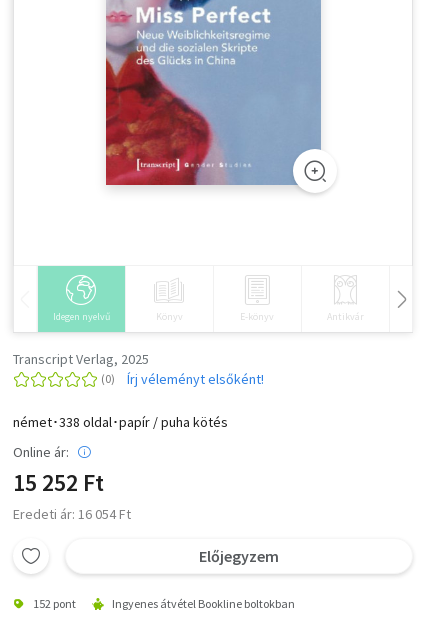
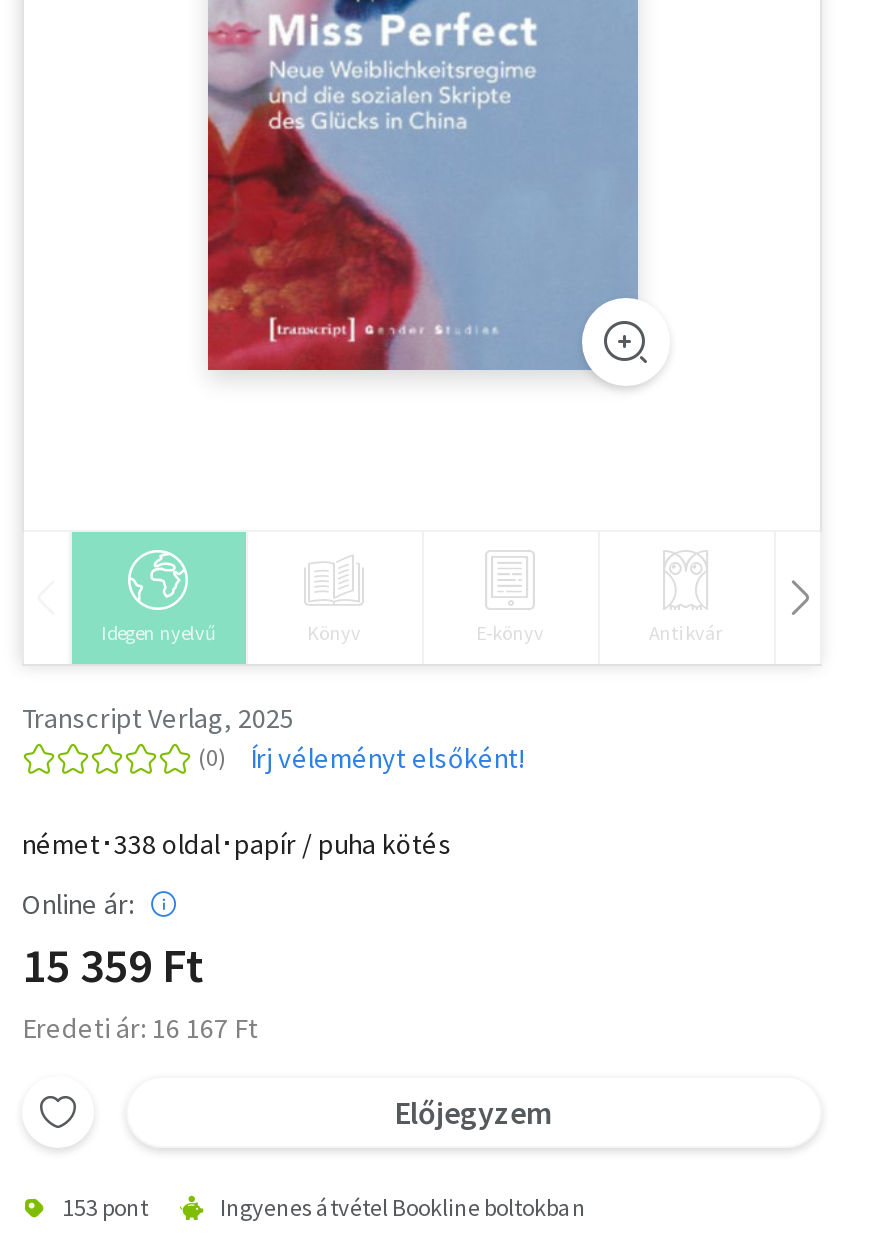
- 15 252 Ft
+ 15 359 Ft

- Eredeti ár: 16 054 Ft
+ Eredeti ár: 16 167 Ft

- 152 pont
+ 153 pont
